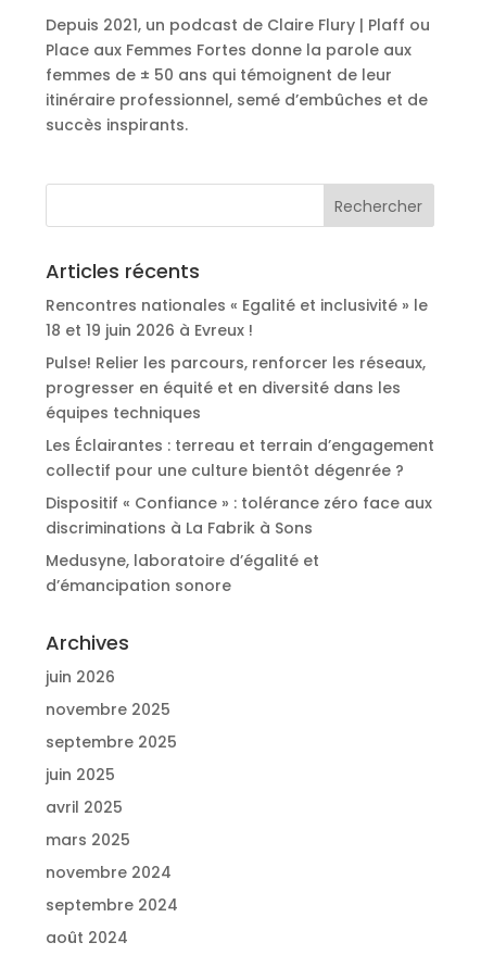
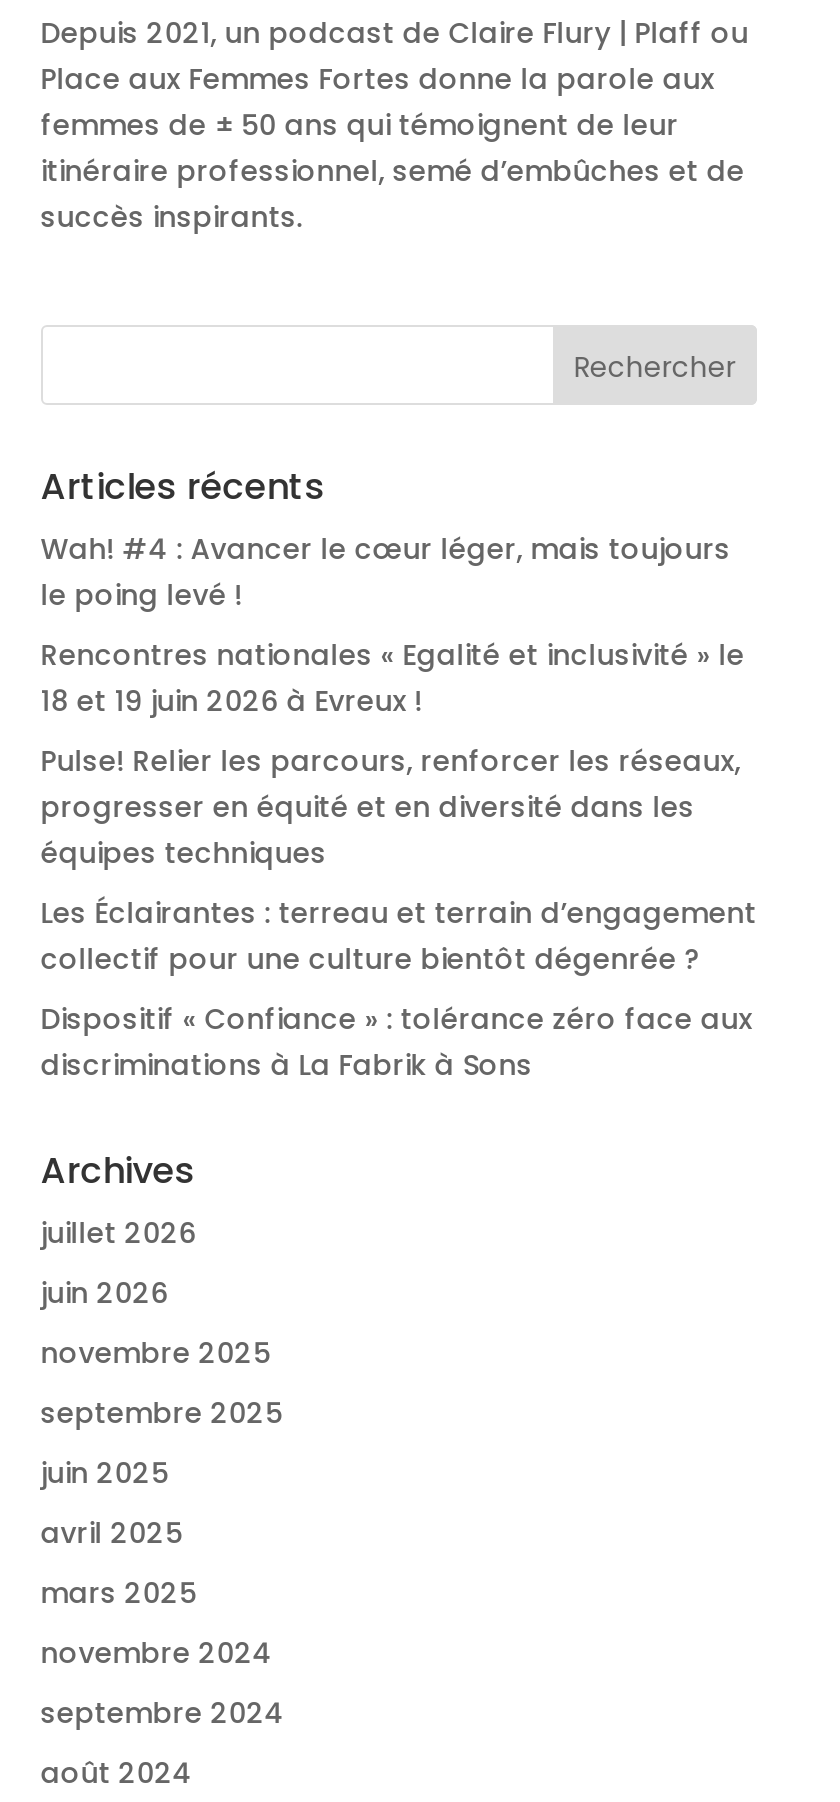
+ Wah! #4 : Avancer le cœur léger, mais toujours
+ le poing levé !

moved down: Rencontres nationales « Egalité et inclusivité » le | 18 et 19 juin 2026 à Evreux ! | Pulse! Relier les parcours, renforcer les réseaux, | ... | Dispositif « Confiance » : tolérance zéro face aux | discriminations à La Fabrik à Sons

- Medusyne, laboratoire d’égalité et
- d’émancipation sonore

+ juillet 2026
